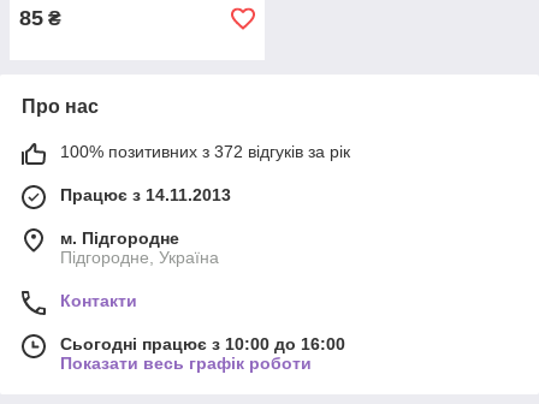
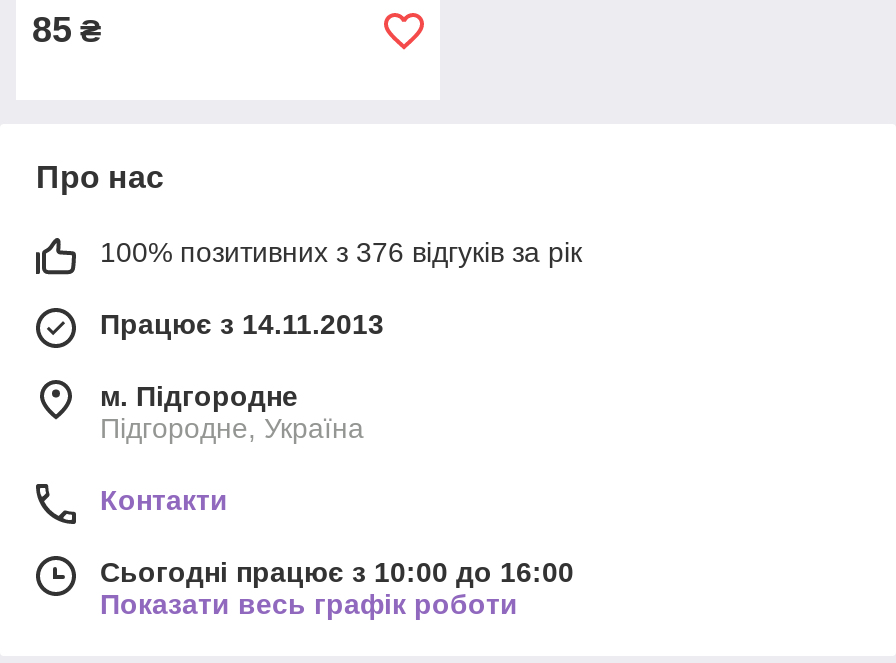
- 100% позитивних з 372 відгуків за рік
+ 100% позитивних з 376 відгуків за рік
